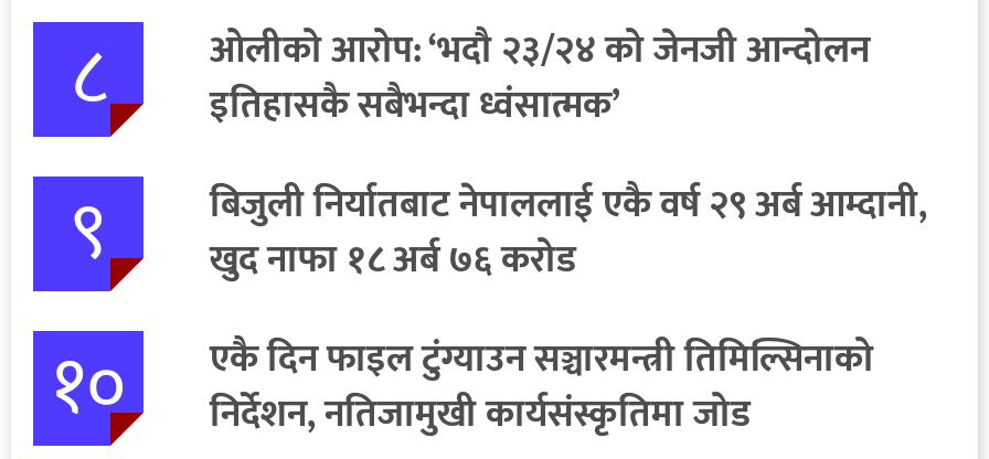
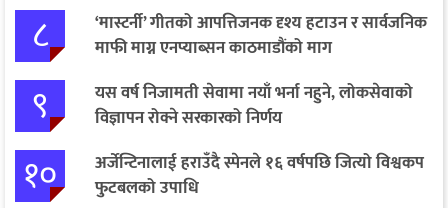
- ओलीको आरोप: ‘भदौ २३/२४ को जेनजी आन्दोलन
- इतिहासकै सबैभन्दा ध्वंसात्मक’
+ ‘मास्टर्नी’ गीतको आपत्तिजनक दृश्य हटाउन र सार्वजनिक
+ माफी माग्न एनप्याब्सन काठमाडौंको माग

- बिजुली निर्यातबाट नेपाललाई एकै वर्ष २९ अर्ब आम्दानी,
- खुद नाफा १८ अर्ब ७६ करोड
+ यस वर्ष निजामती सेवामा नयाँ भर्ना नहुने, लोकसेवाको
+ विज्ञापन रोक्ने सरकारको निर्णय

- एकै दिन फाइल टुंग्याउन सञ्चारमन्त्री तिमिल्सिनाको
- निर्देशन, नतिजामुखी कार्यसंस्कृतिमा जोड
+ अर्जेन्टिनालाई हराउँदै स्पेनले १६ वर्षपछि जित्यो विश्वकप
+ फुटबलको उपाधि
